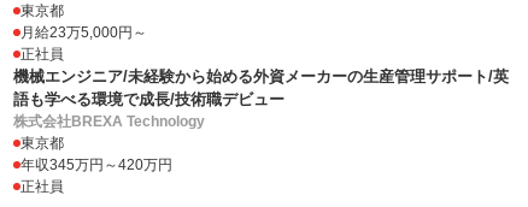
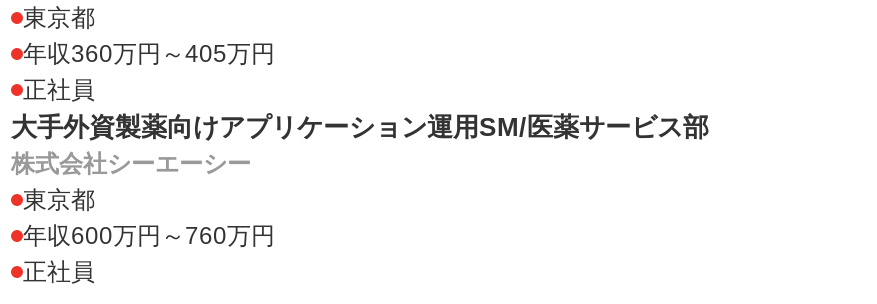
- 月給23万5,000円～
+ 年収360万円～405万円

- 機械エンジニア/未経験から始める外資メーカーの生産管理サポート/英
- 語も学べる環境で成長/技術職デビュー
- 株式会社BREXA Technology
+ 大手外資製薬向けアプリケーション運用SM/医薬サービス部
+ 株式会社シーエーシー

- 年収345万円～420万円
+ 年収600万円～760万円
